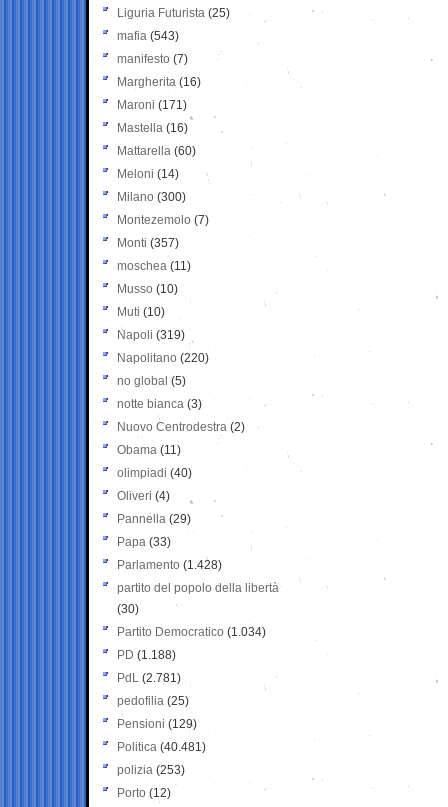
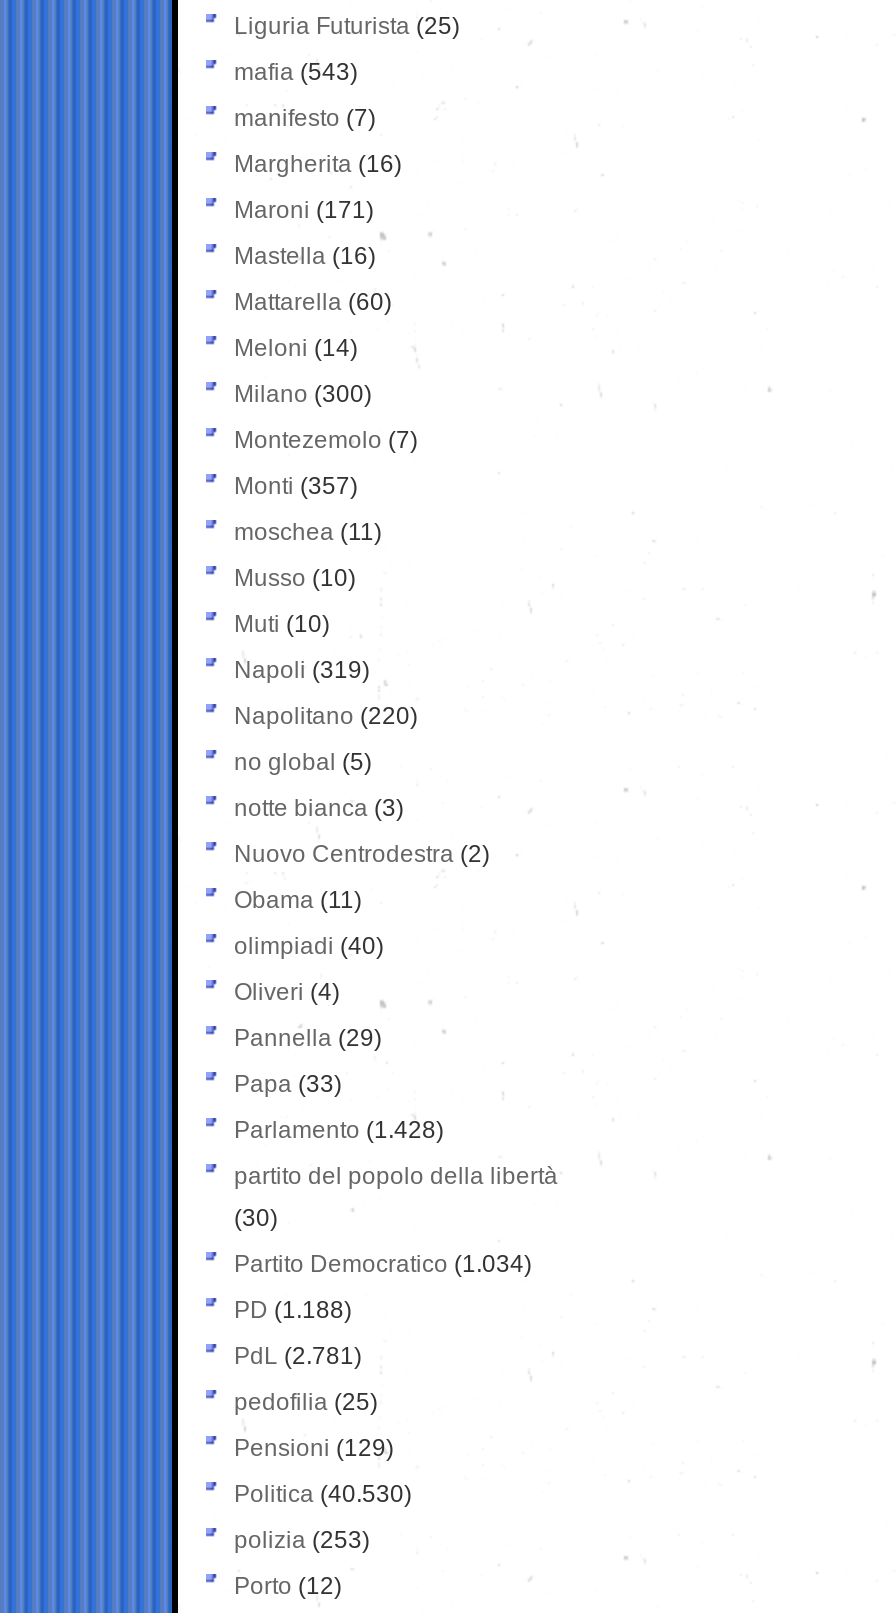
- Politica (40.481)
+ Politica (40.530)
